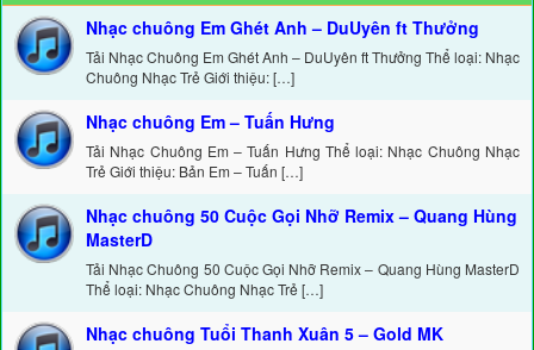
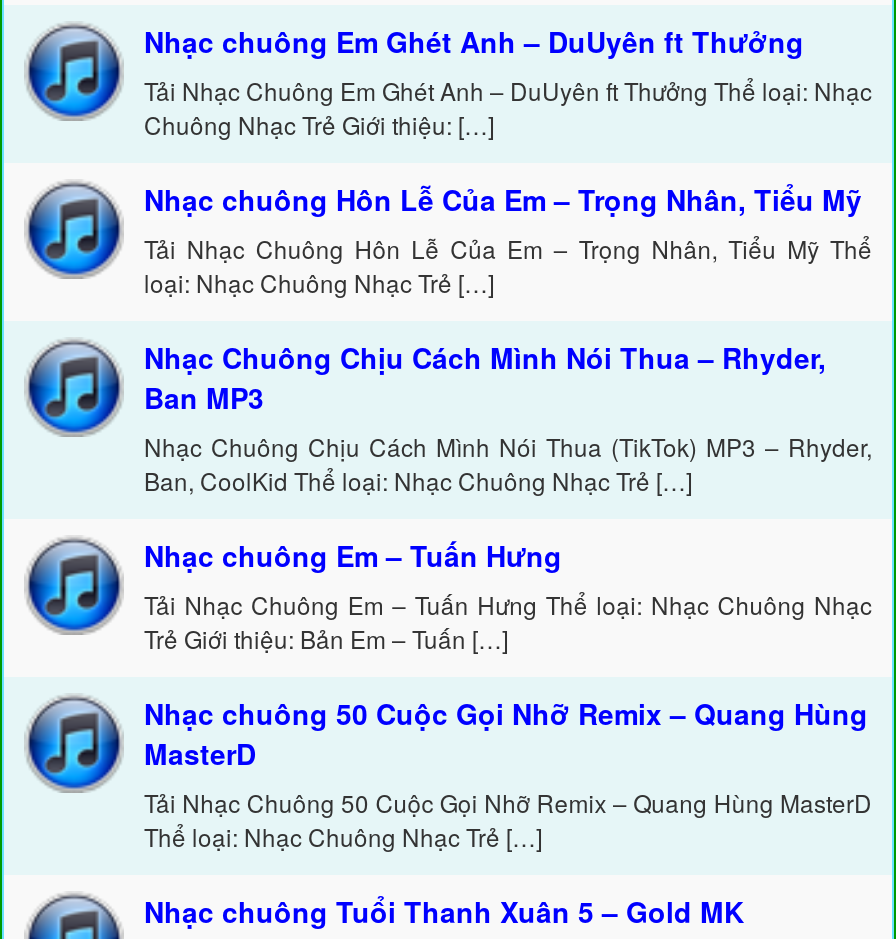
+ Nhạc chuông Hôn Lễ Của Em – Trọng Nhân, Tiểu Mỹ
+ Tải Nhạc Chuông Hôn Lễ Của Em – Trọng Nhân, Tiểu Mỹ Thể
+ loại: Nhạc Chuông Nhạc Trẻ […]
+ Nhạc Chuông Chịu Cách Mình Nói Thua – Rhyder,
+ Ban MP3
+ Nhạc Chuông Chịu Cách Mình Nói Thua (TikTok) MP3 – Rhyder,
+ Ban, CoolKid Thể loại: Nhạc Chuông Nhạc Trẻ […]
